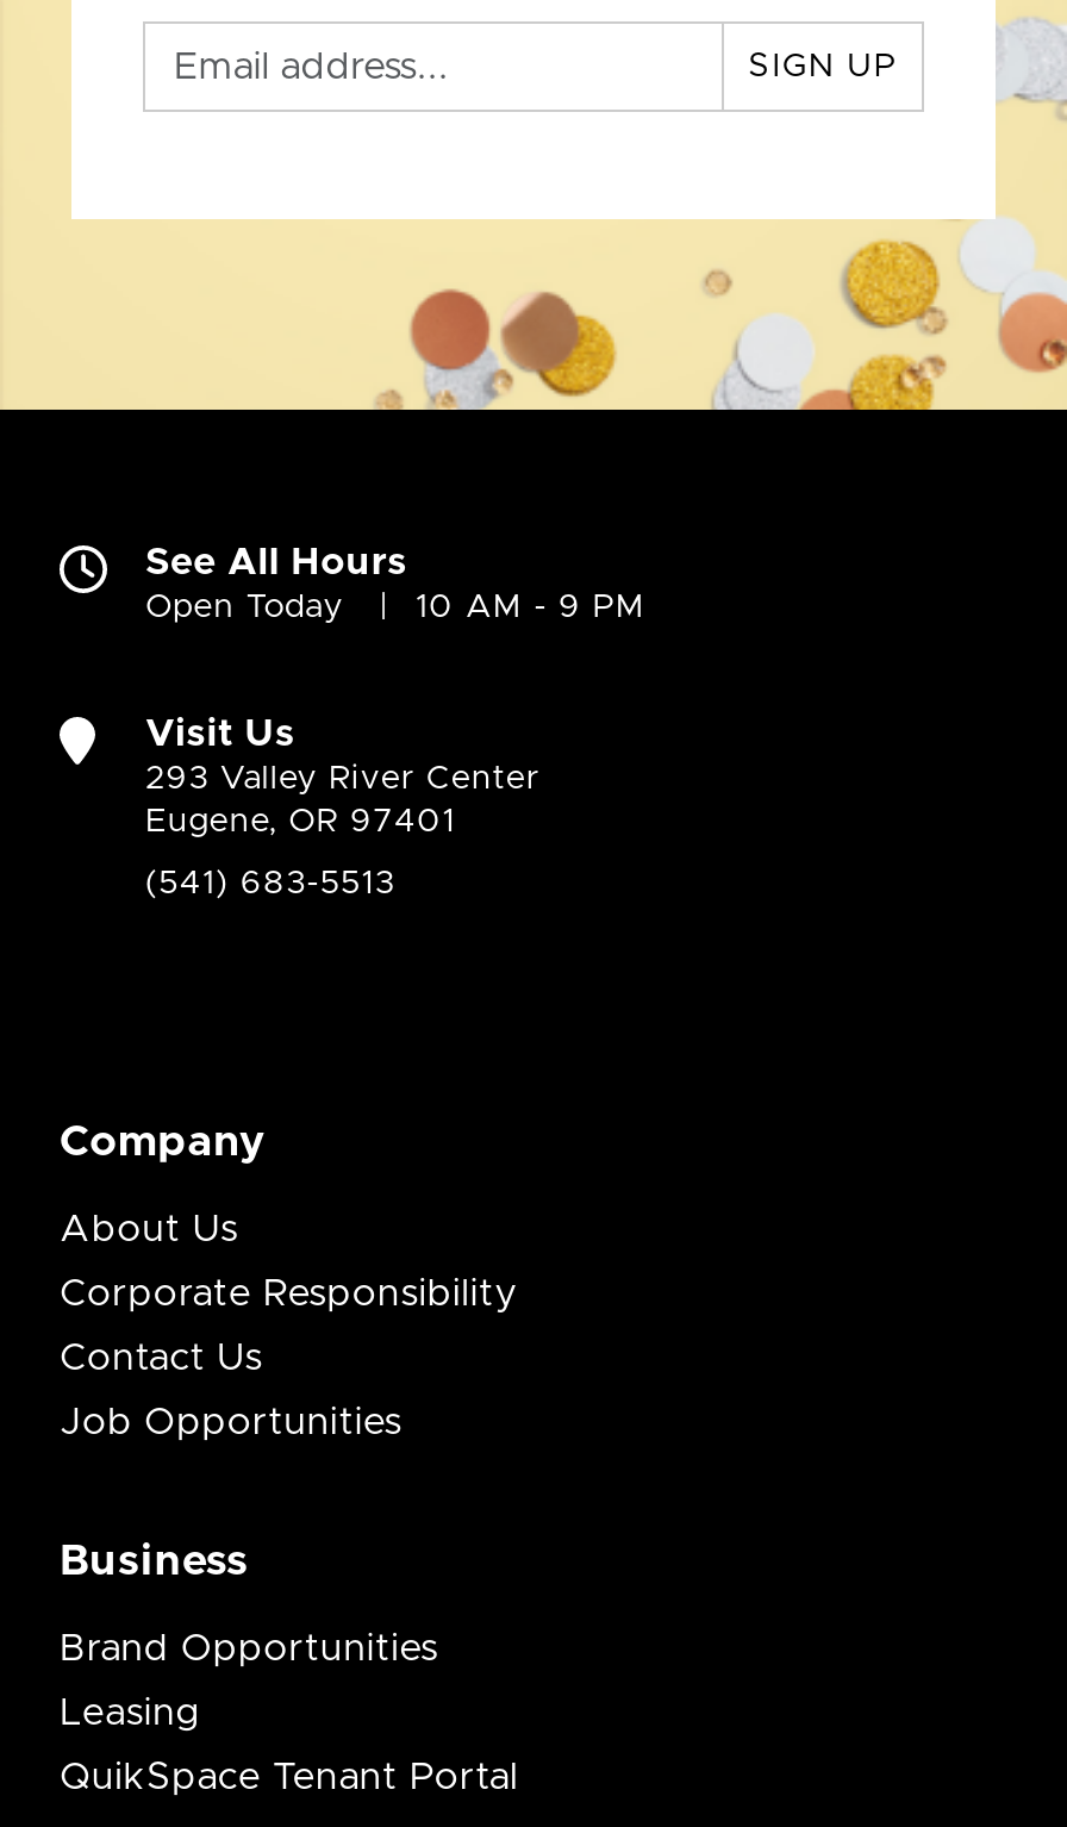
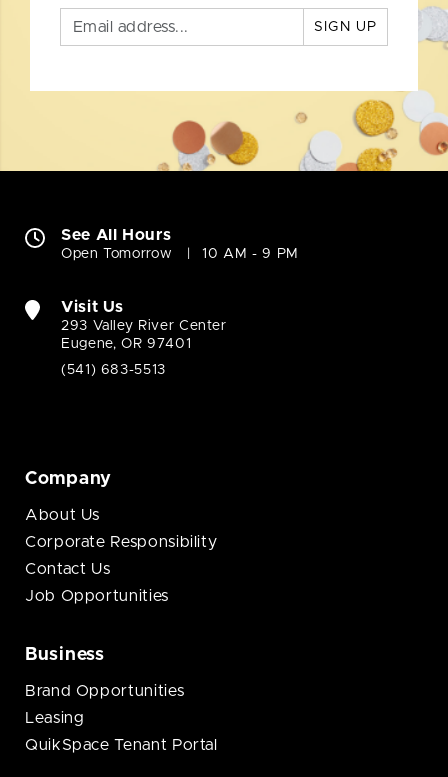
- Open Today
+ Open Tomorrow
